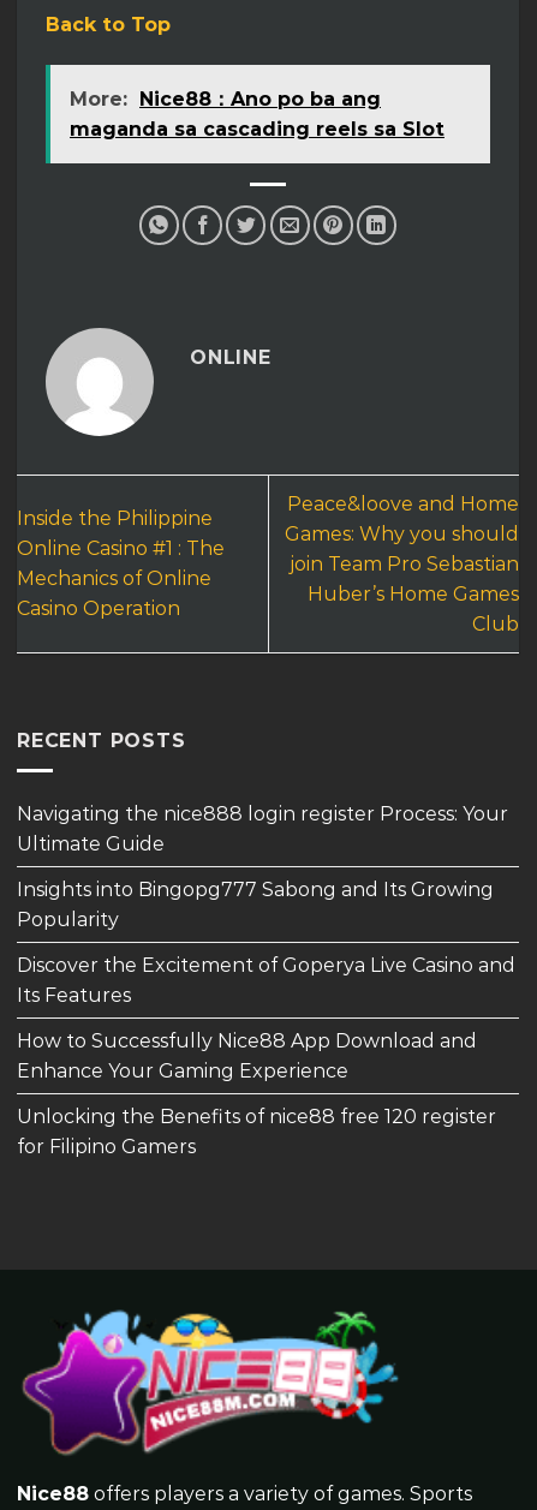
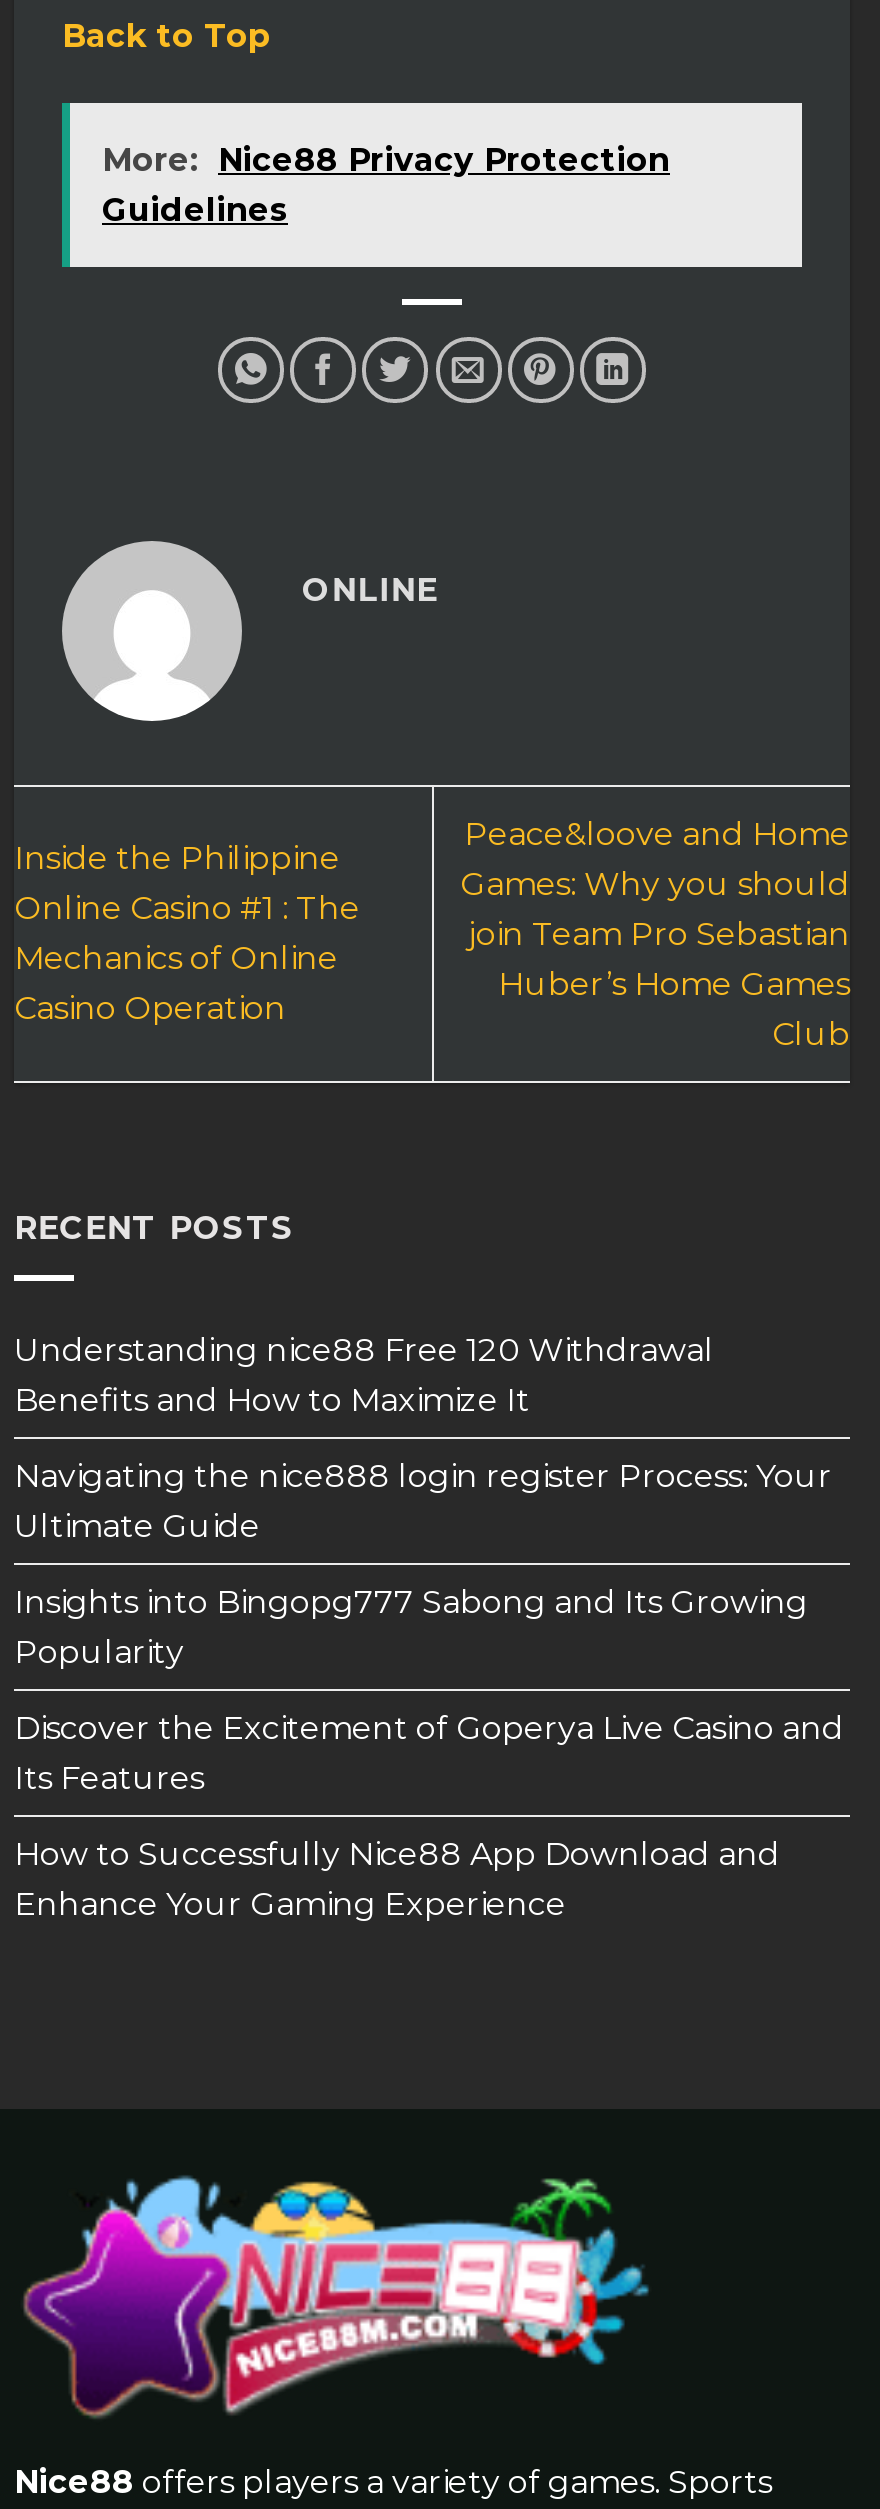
- More: Nice88：Ano po ba ang
- maganda sa cascading reels sa Slot
+ More: Nice88 Privacy Protection
+ Guidelines

+ Understanding nice88 Free 120 Withdrawal
+ Benefits and How to Maximize It

moved down: Navigating the nice888 login register Process: Your | Ultimate Guide | Insights into Bingopg777 Sabong and Its Growing | Popularity | Discover the Excitement of Goperya Live Casino and | Its Features | How to Successfully Nice88 App Download and | Enhance Your Gaming Experience

- Unlocking the Benefits of nice88 free 120 register
- for Filipino Gamers
